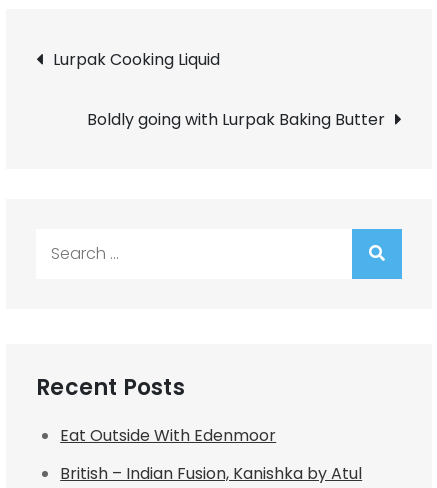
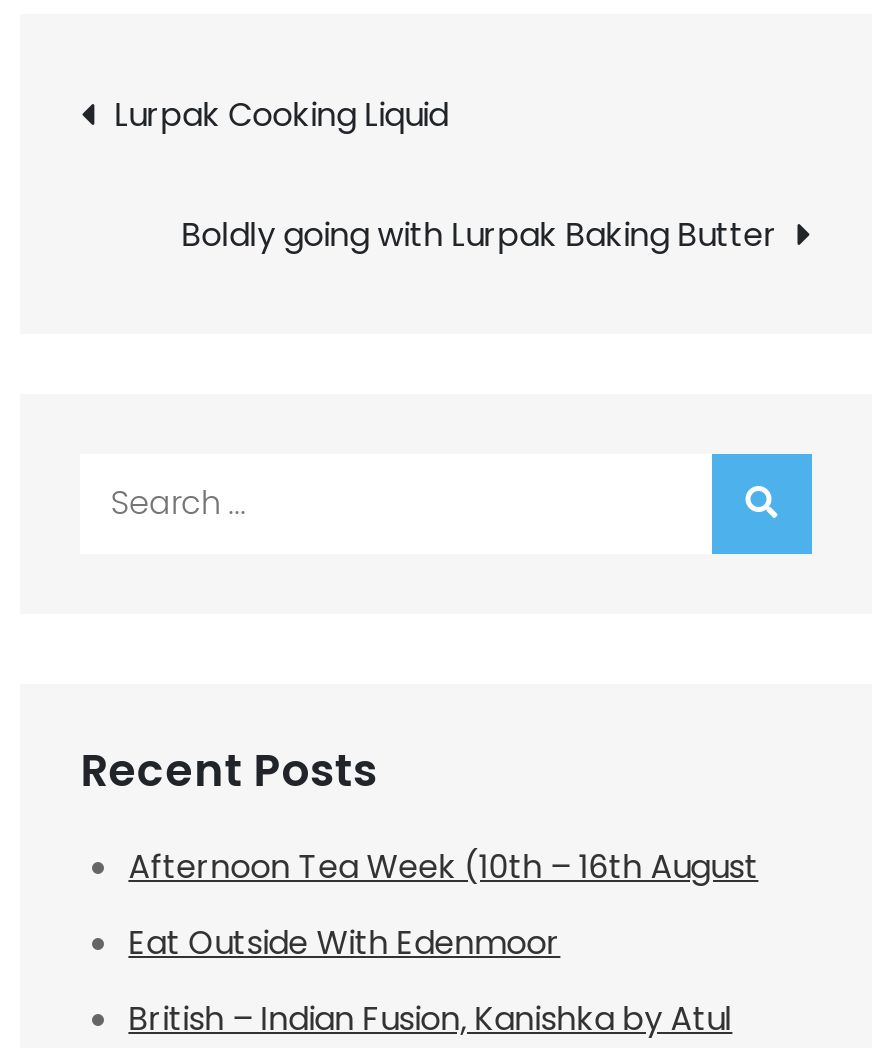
+ Afternoon Tea Week (10th – 16th August
